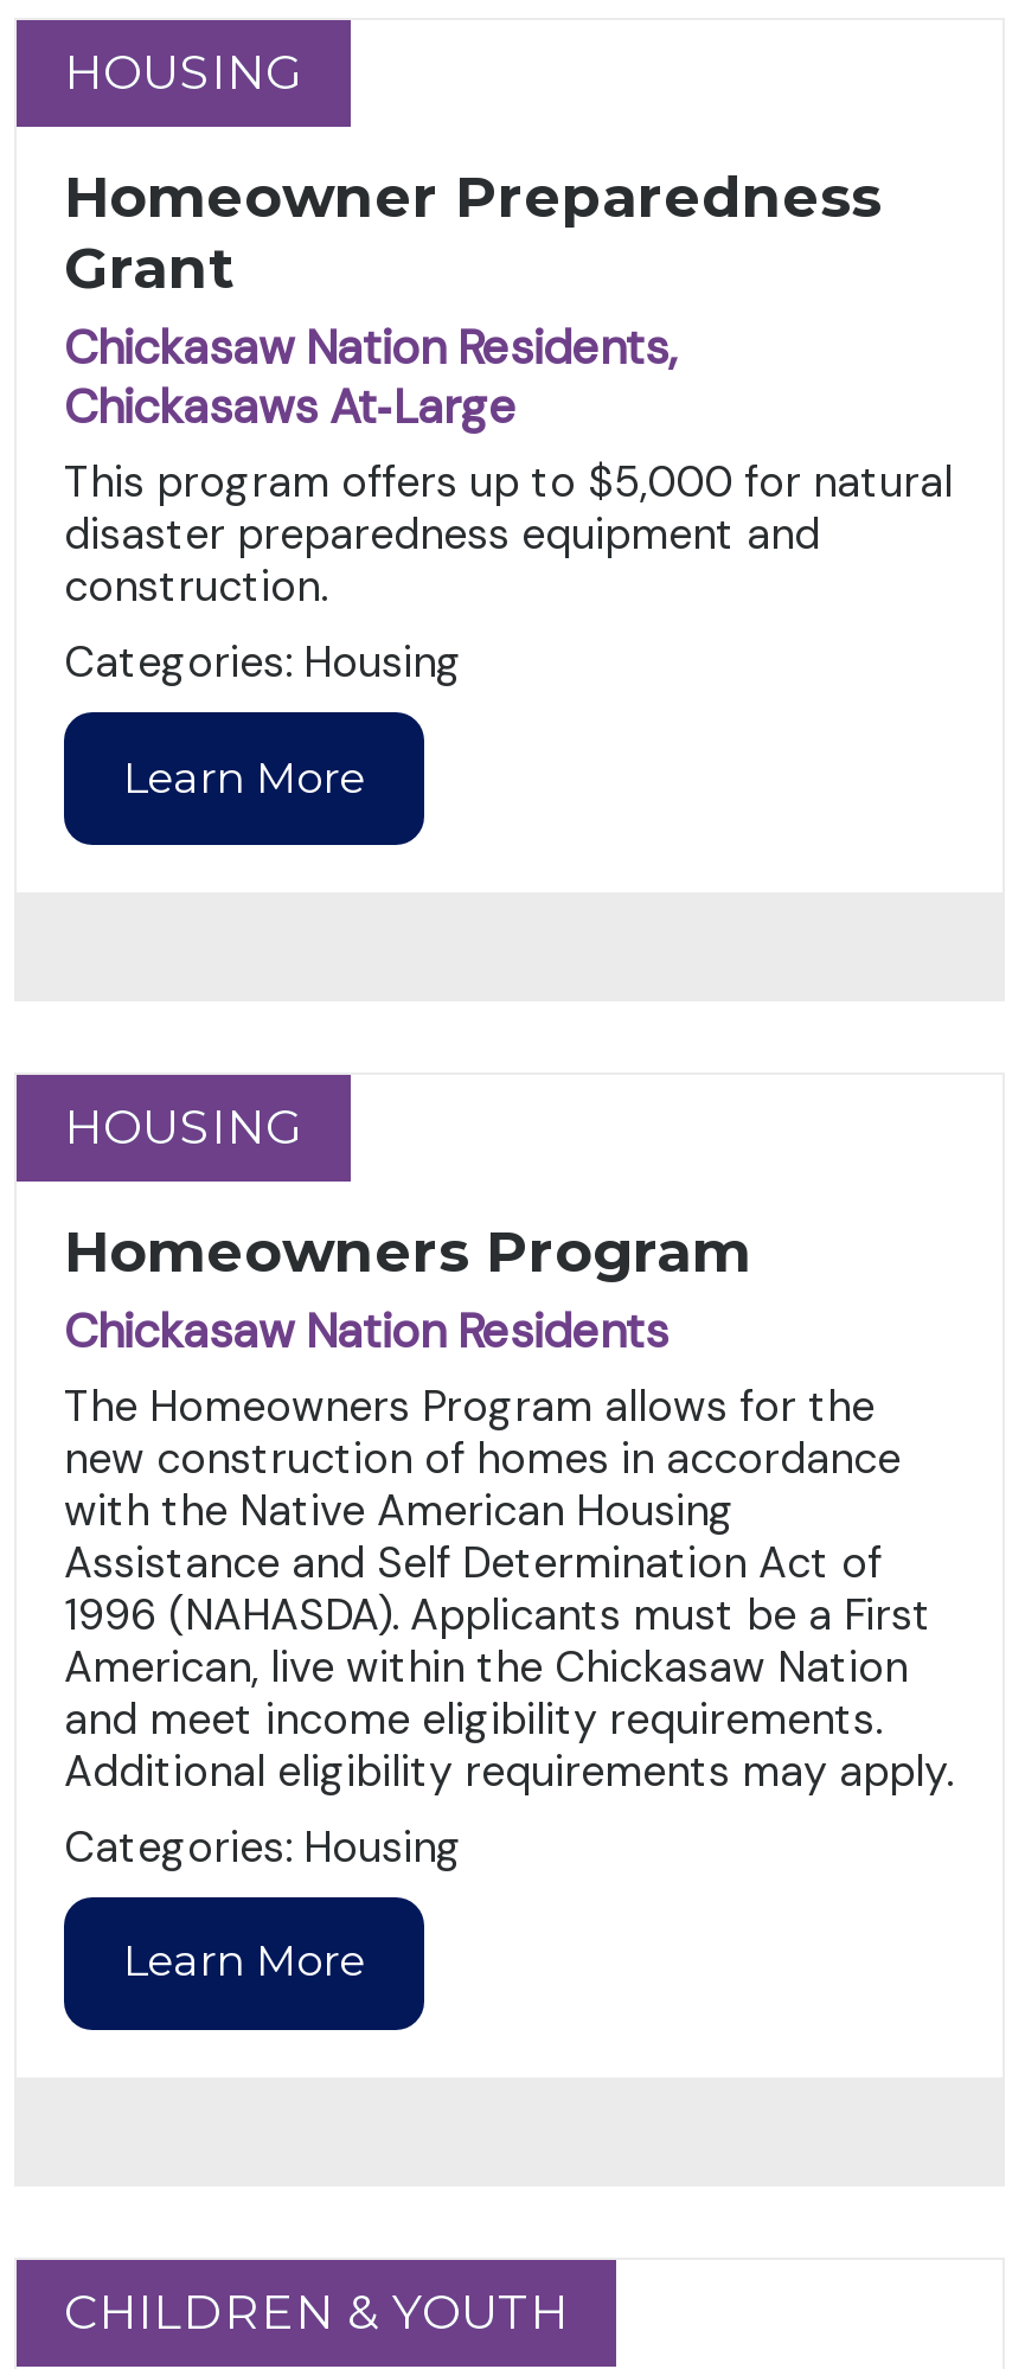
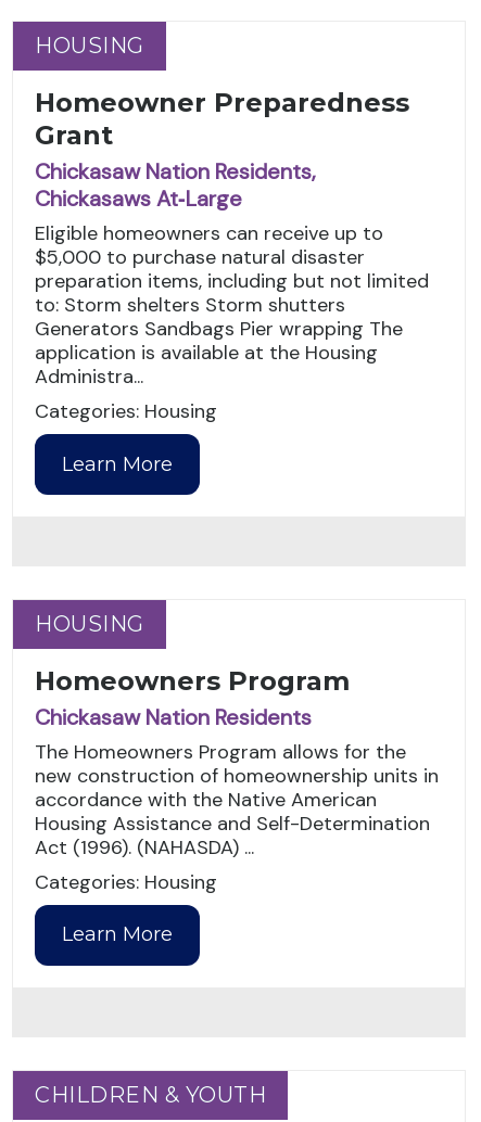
- This program offers up to $5,000 for natural
- disaster preparedness equipment and
- construction.
+ Eligible homeowners can receive up to
+ $5,000 to purchase natural disaster
+ preparation items, including but not limited
+ to: Storm shelters Storm shutters
+ Generators Sandbags Pier wrapping The
+ application is available at the Housing
+ Administra...

moved down: Categories: Housing | Learn More | Homeowners Program | Chickasaw Nation Residents | The Homeowners Program allows for the

- new construction of homes in accordance
- with the Native American Housing
- Assistance and Self Determination Act of
- 1996 (NAHASDA). Applicants must be a First
- American, live within the Chickasaw Nation
- and meet income eligibility requirements.
- Additional eligibility requirements may apply.
+ new construction of homeownership units in
+ accordance with the Native American
+ Housing Assistance and Self-Determination
+ Act (1996). (NAHASDA) ...
